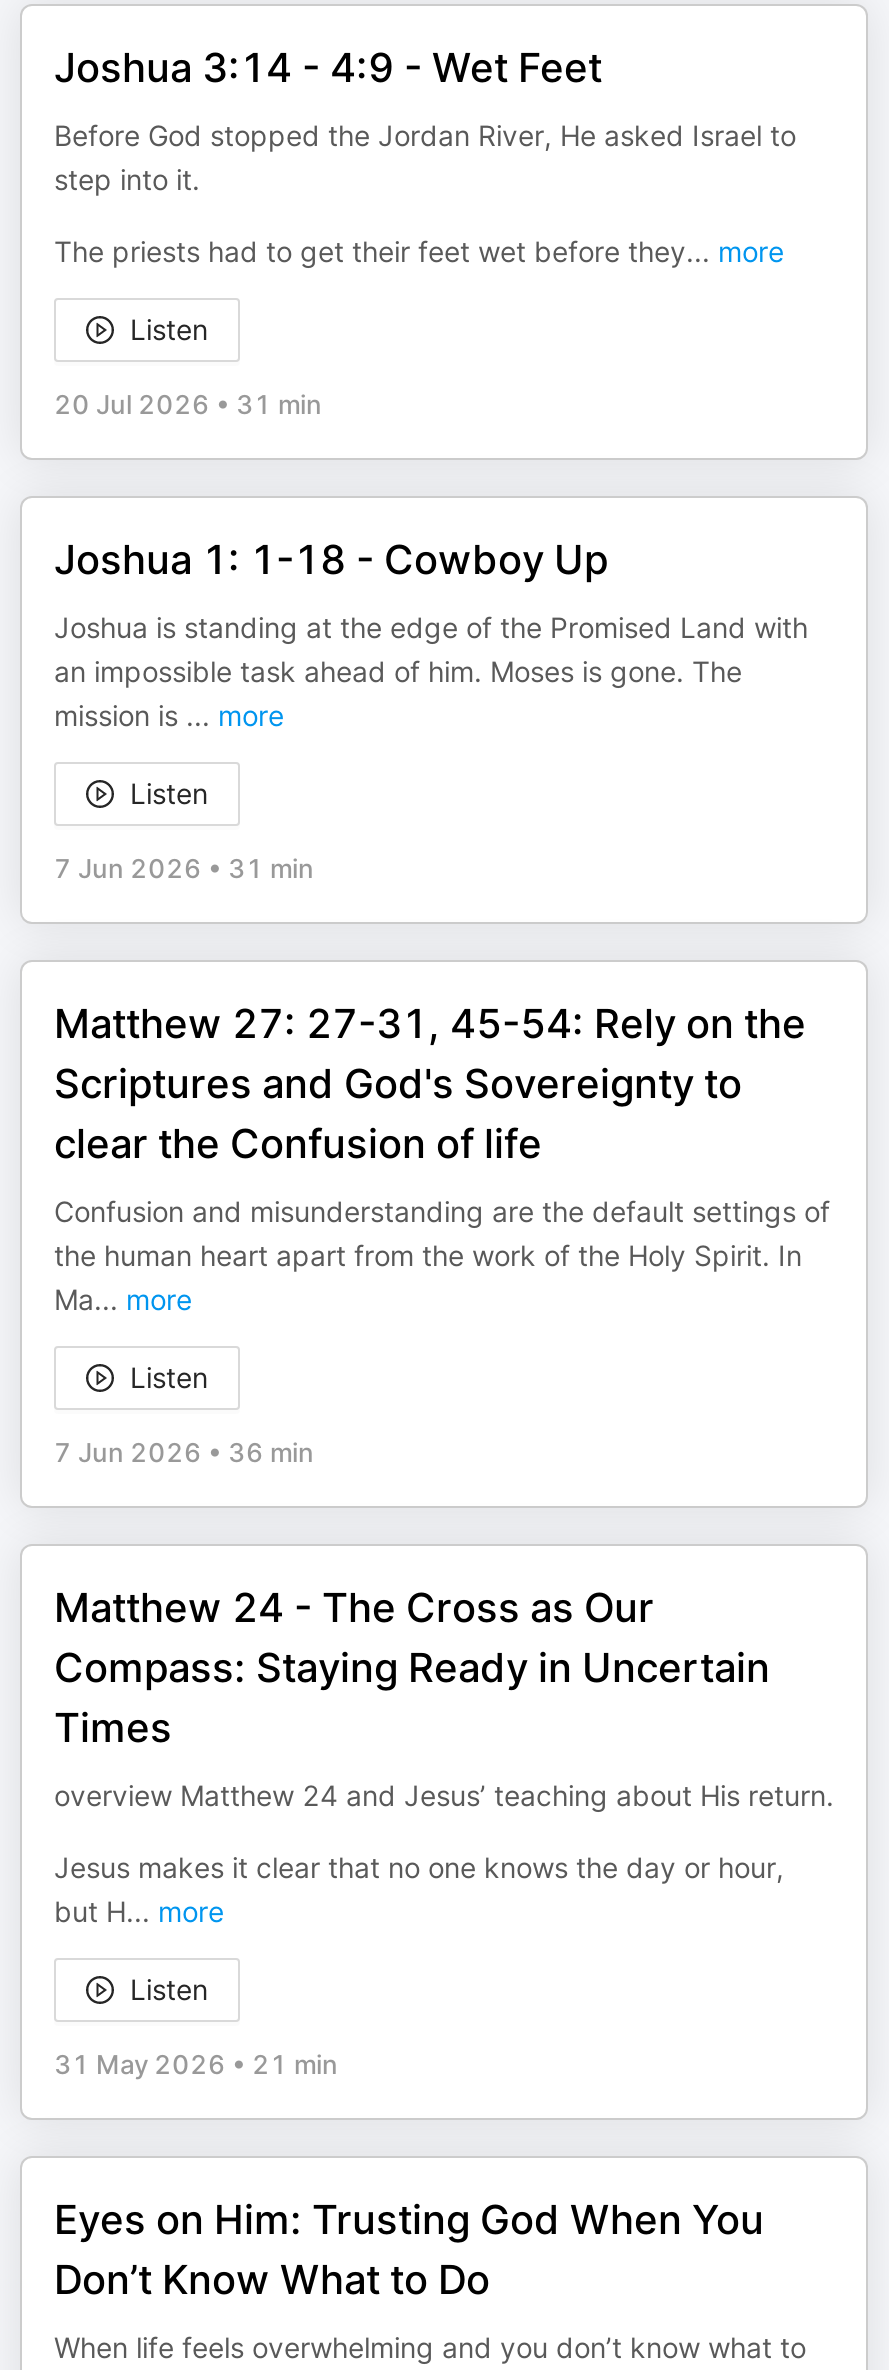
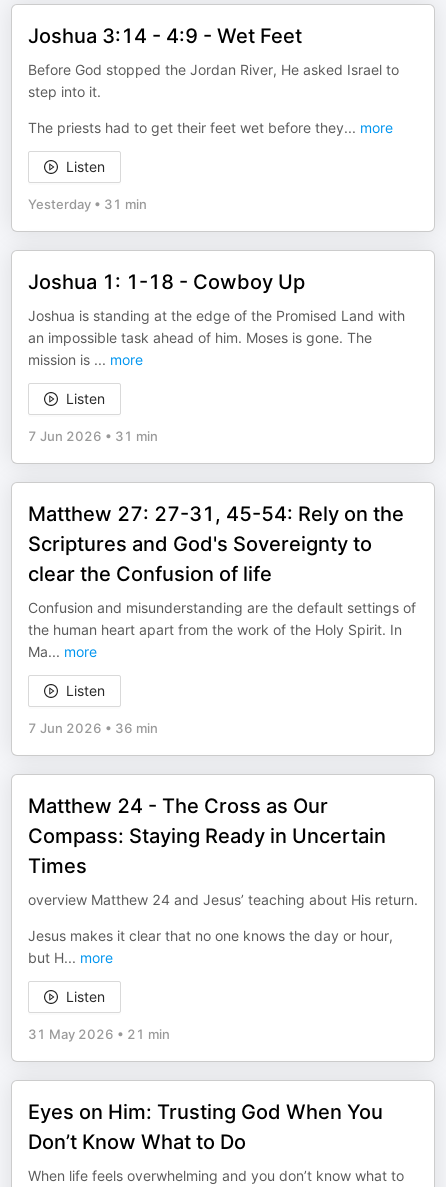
- 20 Jul 2026 • 31 min
+ Yesterday • 31 min
